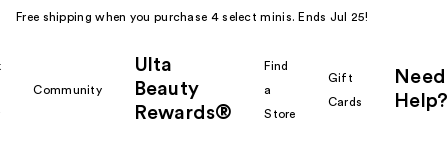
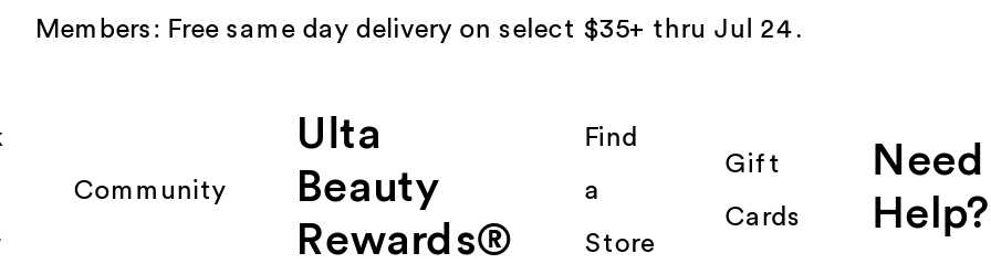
- Free shipping when you purchase 4 select minis. Ends Jul 25!
+ Members: Free same day delivery on select $35+ thru Jul 24.
